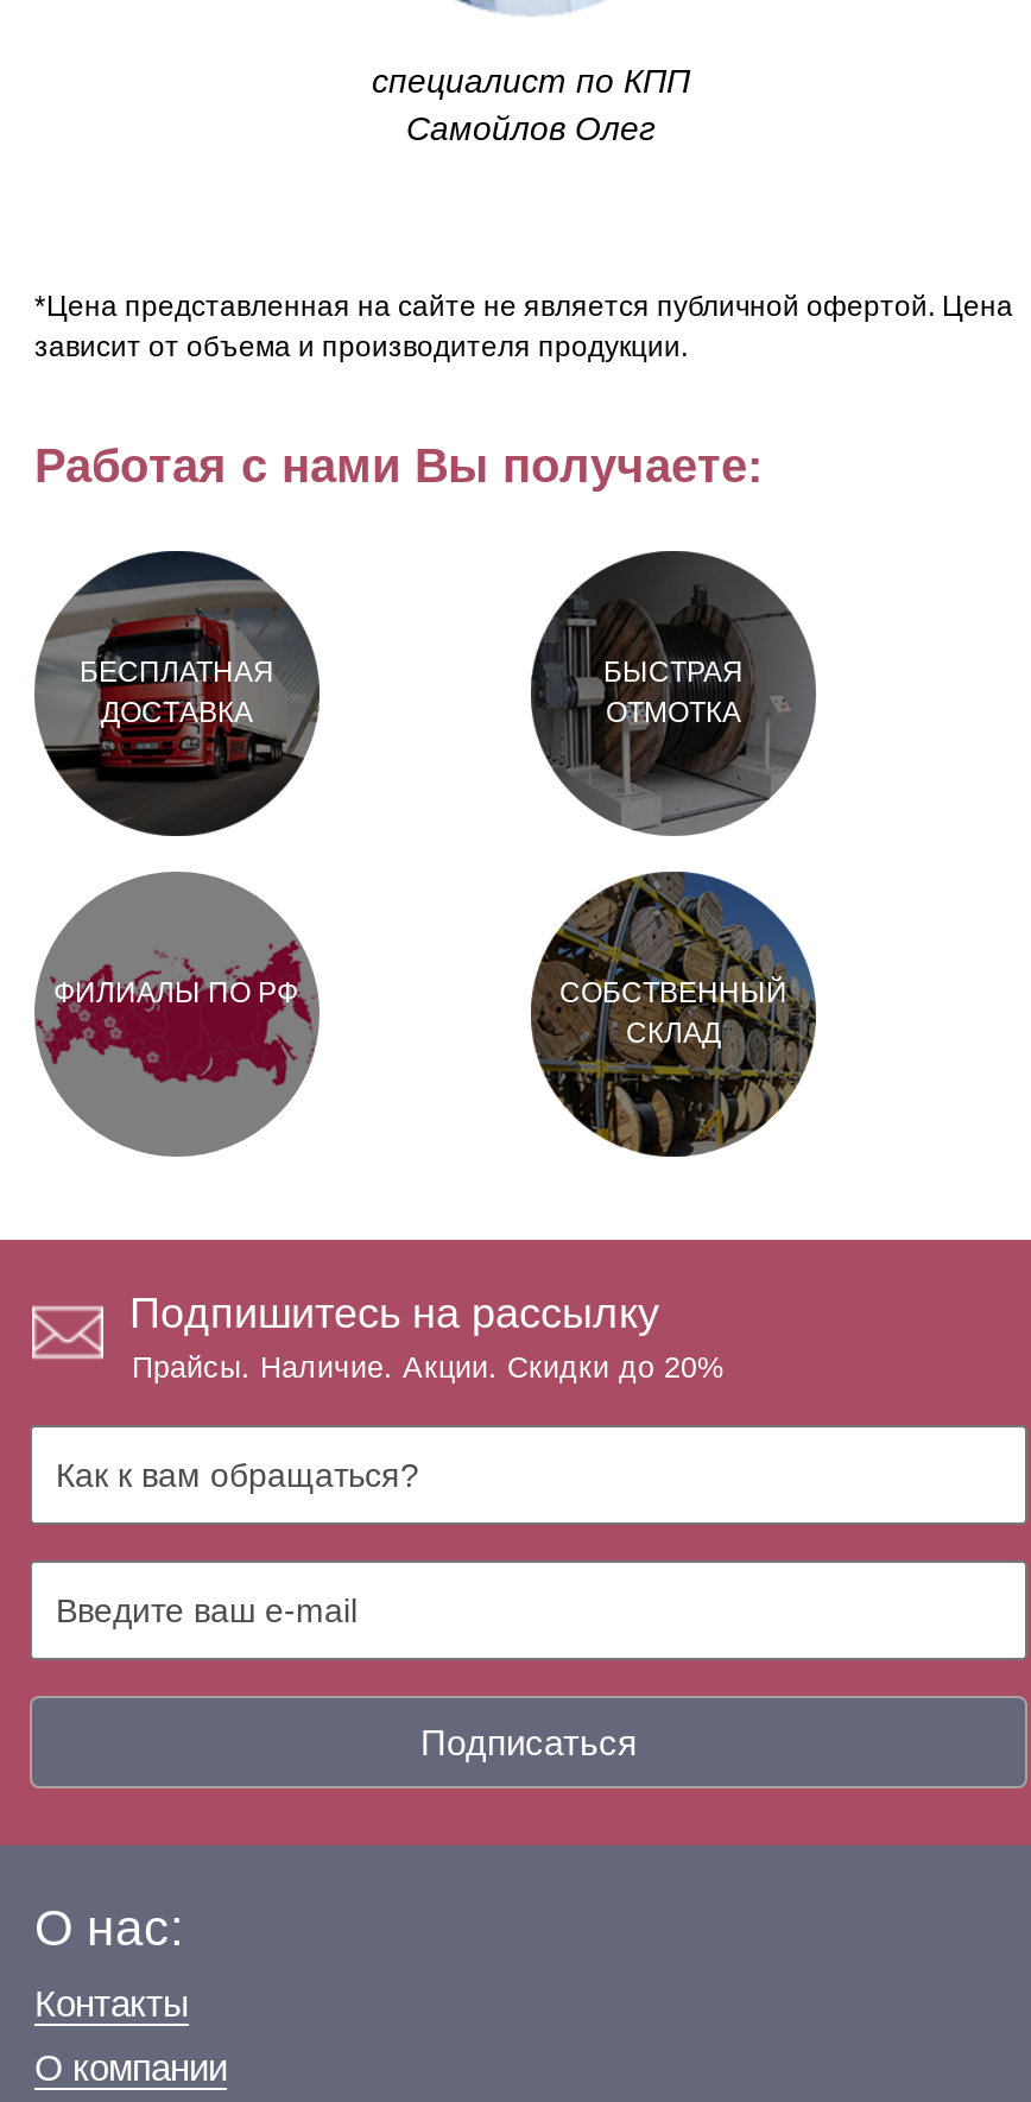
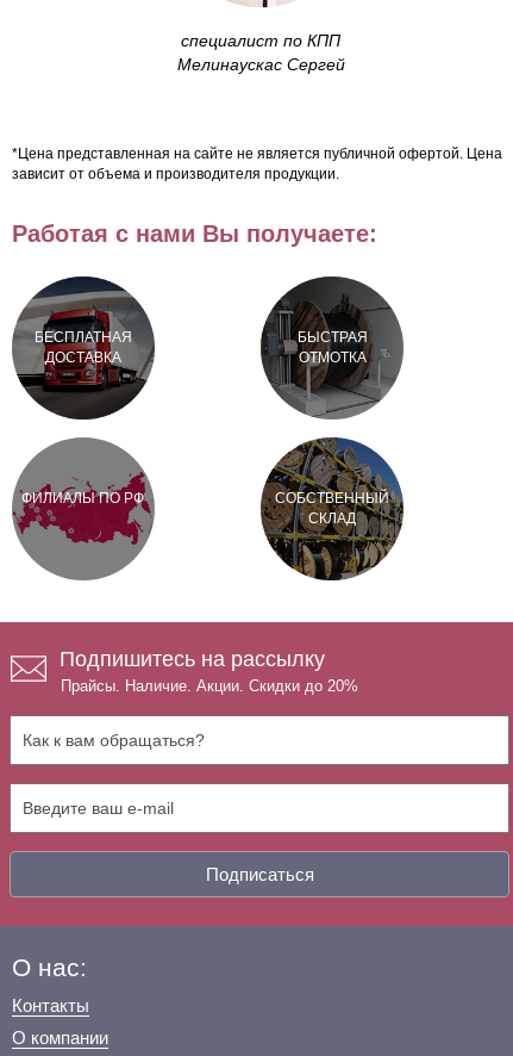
- Самойлов Олег
+ Мелинаускас Сергей
